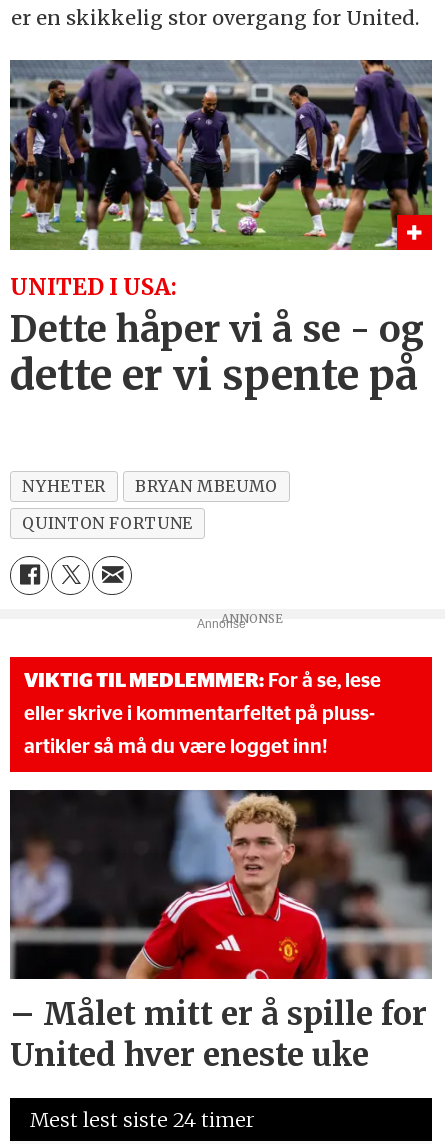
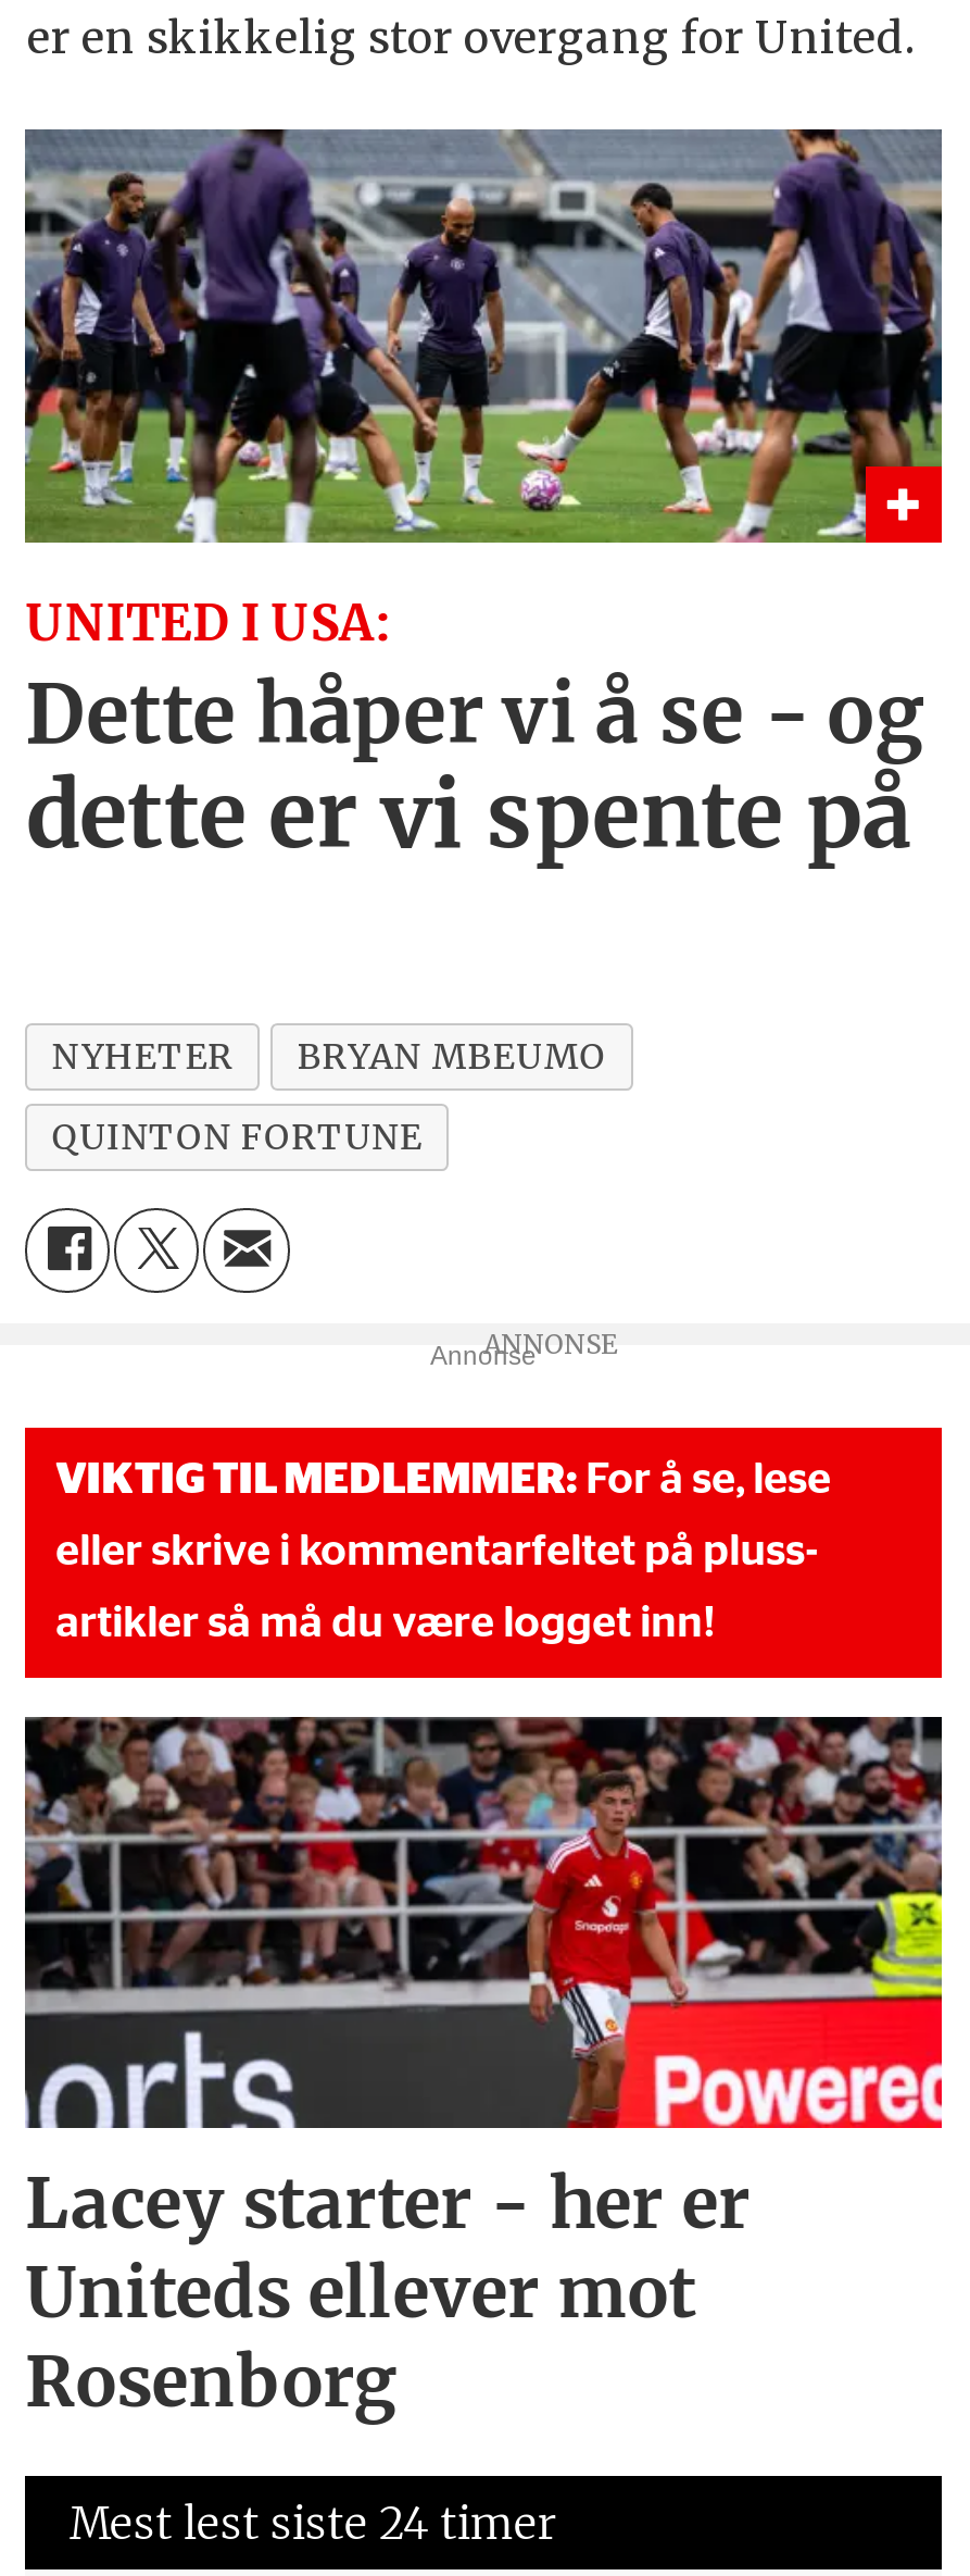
- [image]
- – Målet mitt er å spille for
- United hver eneste uke
+ [image]
+ Lacey starter - her er
+ Uniteds ellever mot
+ Rosenborg
